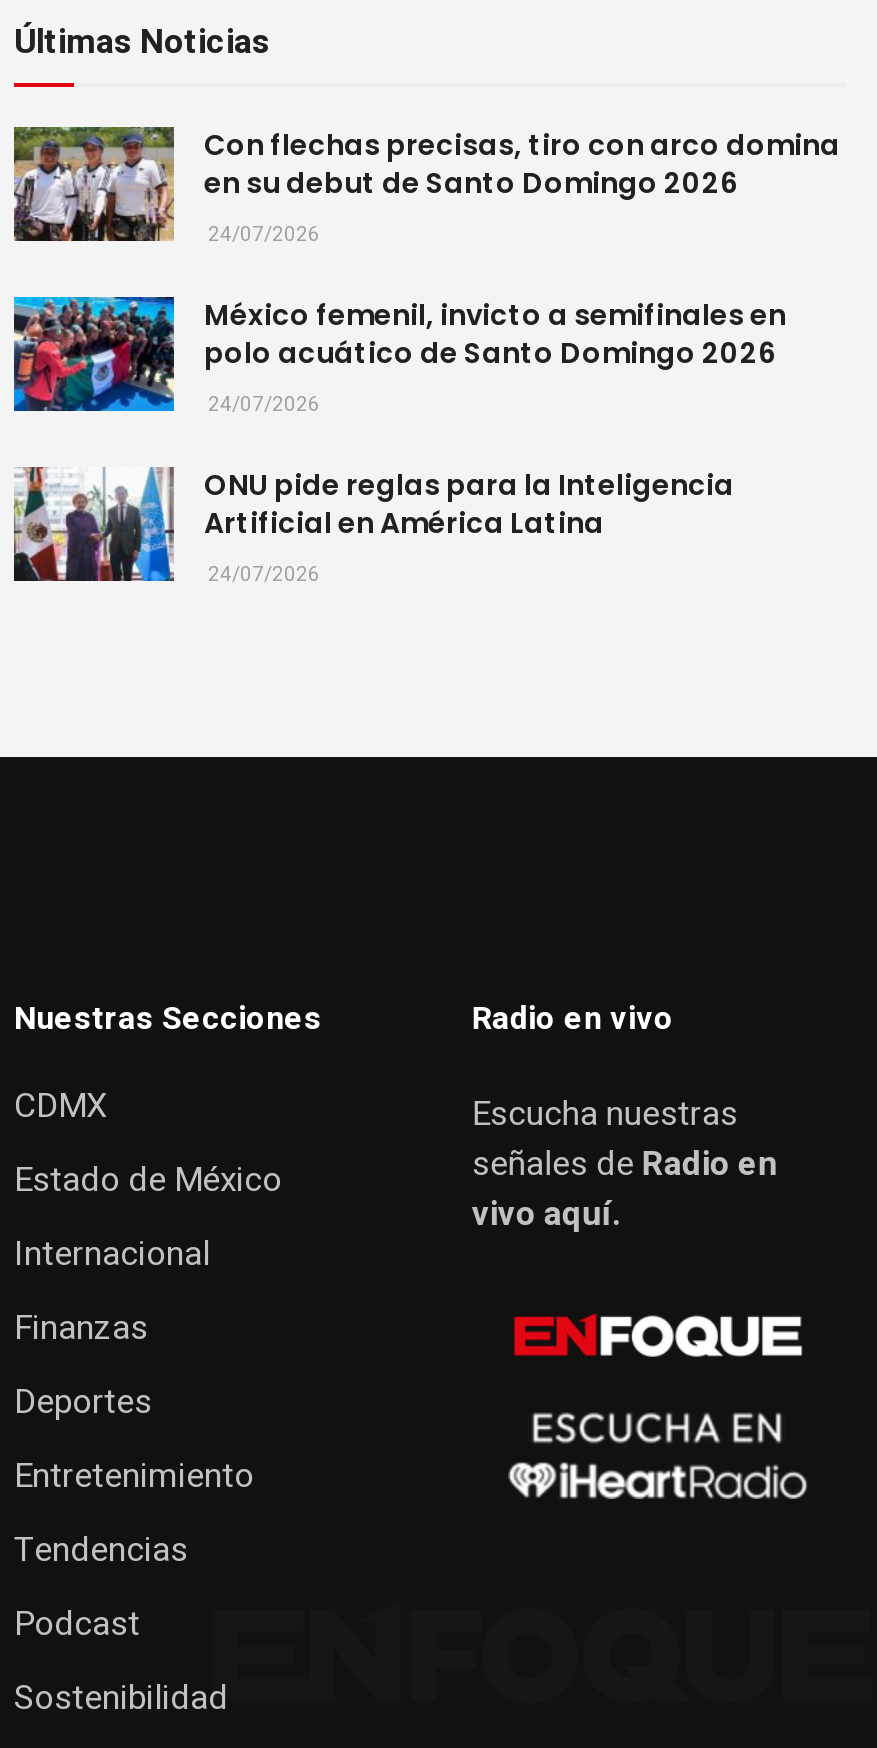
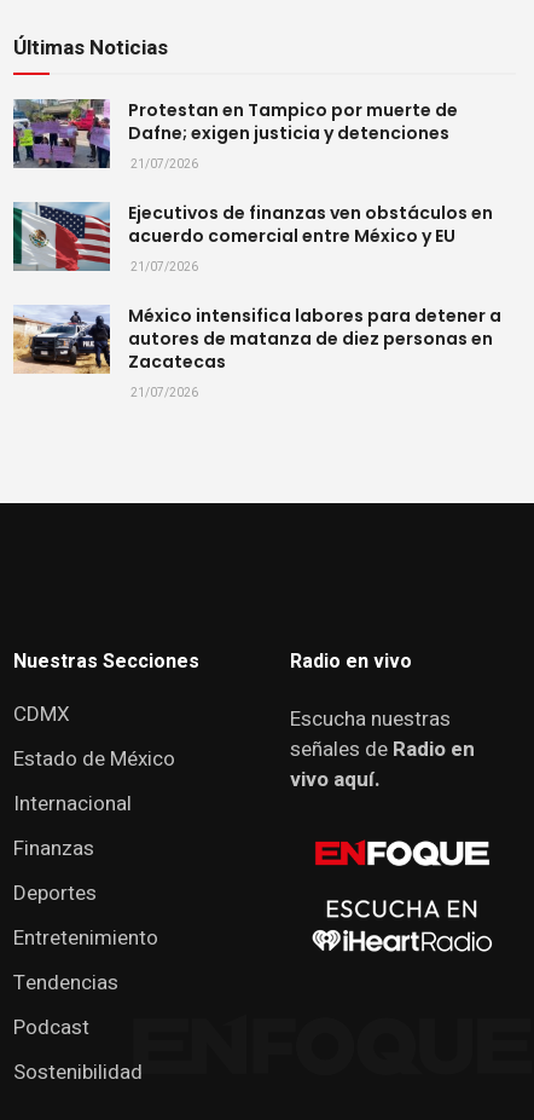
- [image]
- Con flechas precisas, tiro con arco domina
- en su debut de Santo Domingo 2026
- 24/07/2026
+ [image]
+ Protestan en Tampico por muerte de
+ Dafne; exigen justicia y detenciones
+ 21/07/2026

- [image]
- México femenil, invicto a semifinales en
- polo acuático de Santo Domingo 2026
- 24/07/2026
+ [image]
+ Ejecutivos de finanzas ven obstáculos en
+ acuerdo comercial entre México y EU
+ 21/07/2026

- [image]
- ONU pide reglas para la Inteligencia
- Artificial en América Latina
- 24/07/2026
+ [image]
+ México intensifica labores para detener a
+ autores de matanza de diez personas en
+ Zacatecas
+ 21/07/2026
